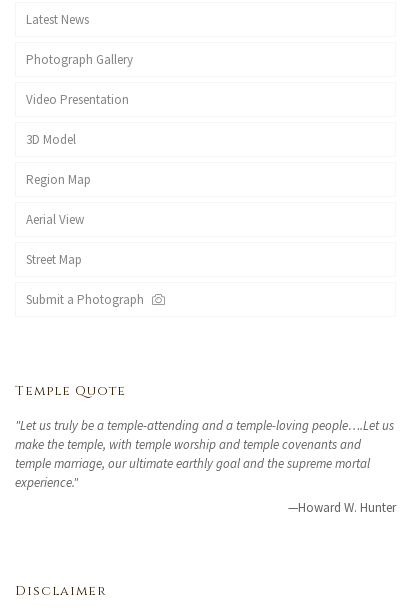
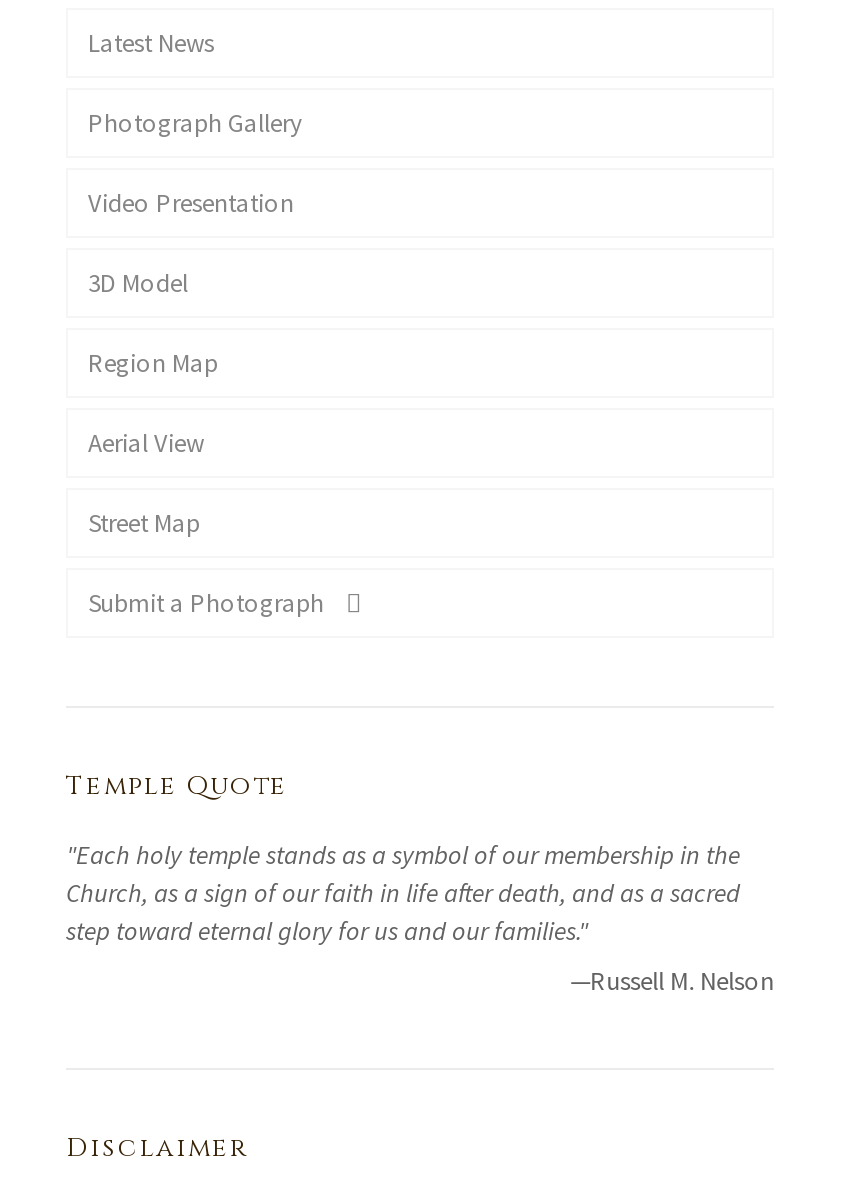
- "Let us truly be a temple-attending and a temple-loving people….Let us
- make the temple, with temple worship and temple covenants and
- temple marriage, our ultimate earthly goal and the supreme mortal
- experience."
+ "Each holy temple stands as a symbol of our membership in the
+ Church, as a sign of our faith in life after death, and as a sacred
+ step toward eternal glory for us and our families."

- —Howard W. Hunter
+ —Russell M. Nelson
